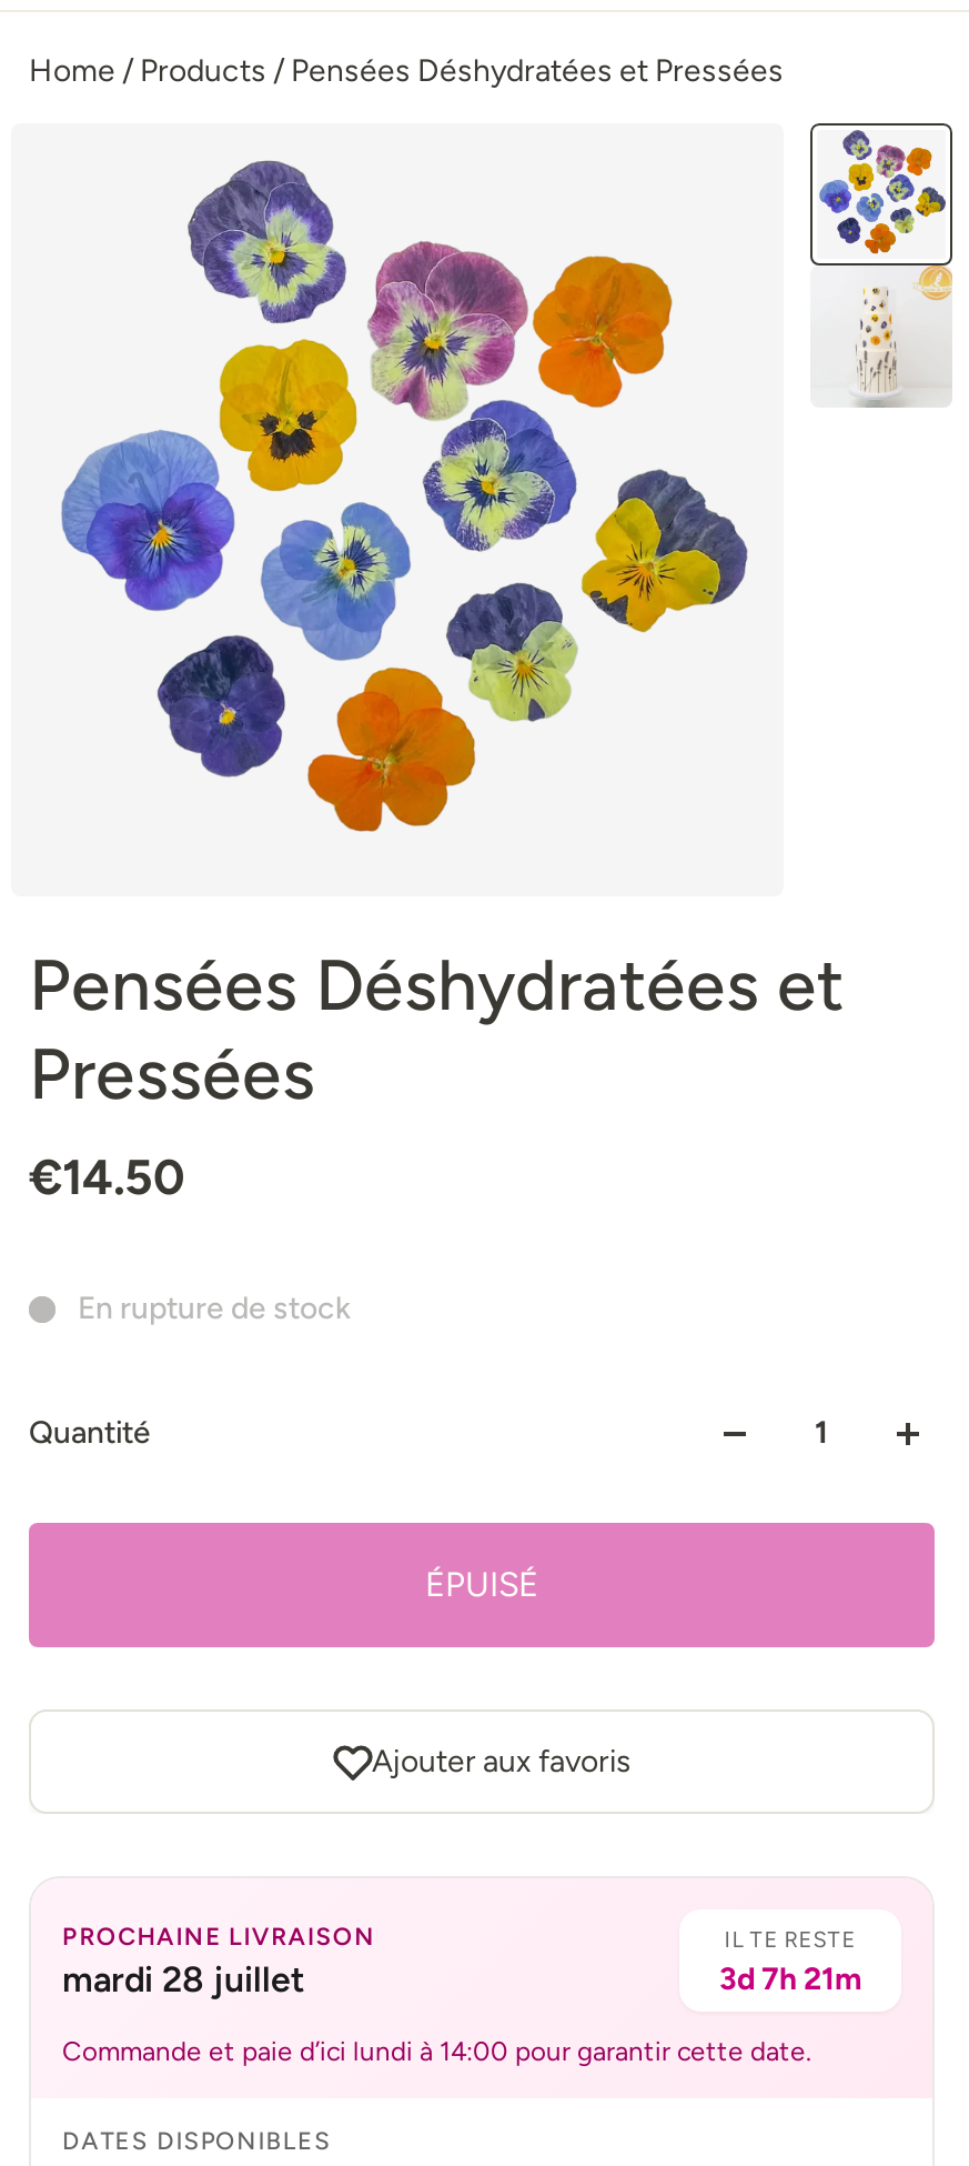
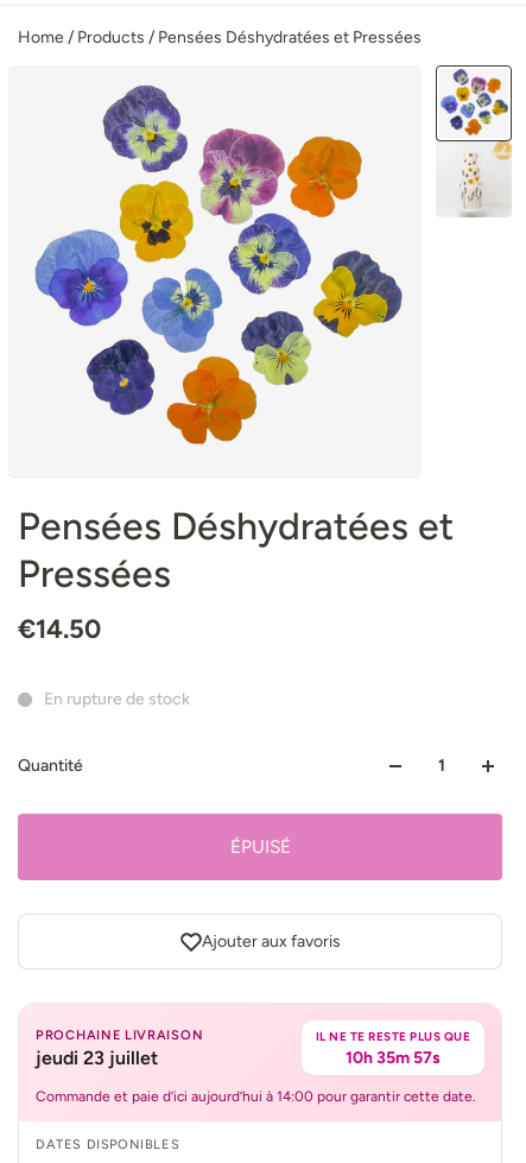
- IL TE RESTE
- 3d 7h 21m
+ IL NE TE RESTE PLUS QUE
+ 10h 35m 57s

- mardi 28 juillet
+ jeudi 23 juillet

- Commande et paie d’ici lundi à 14:00 pour garantir cette date.
+ Commande et paie d’ici aujourd’hui à 14:00 pour garantir cette date.
